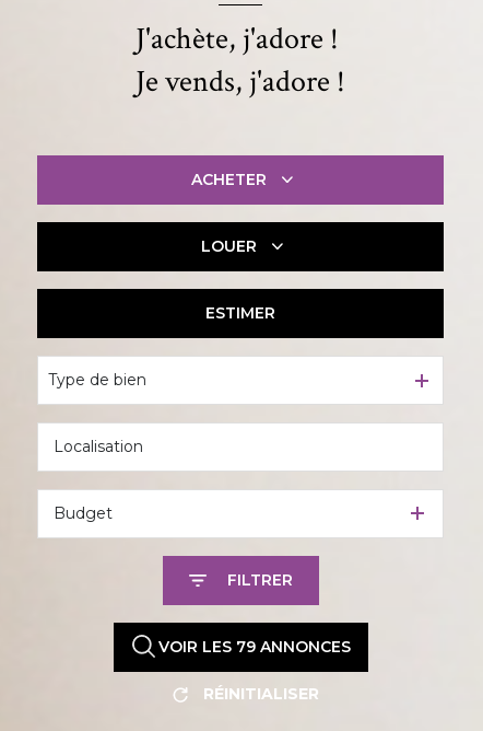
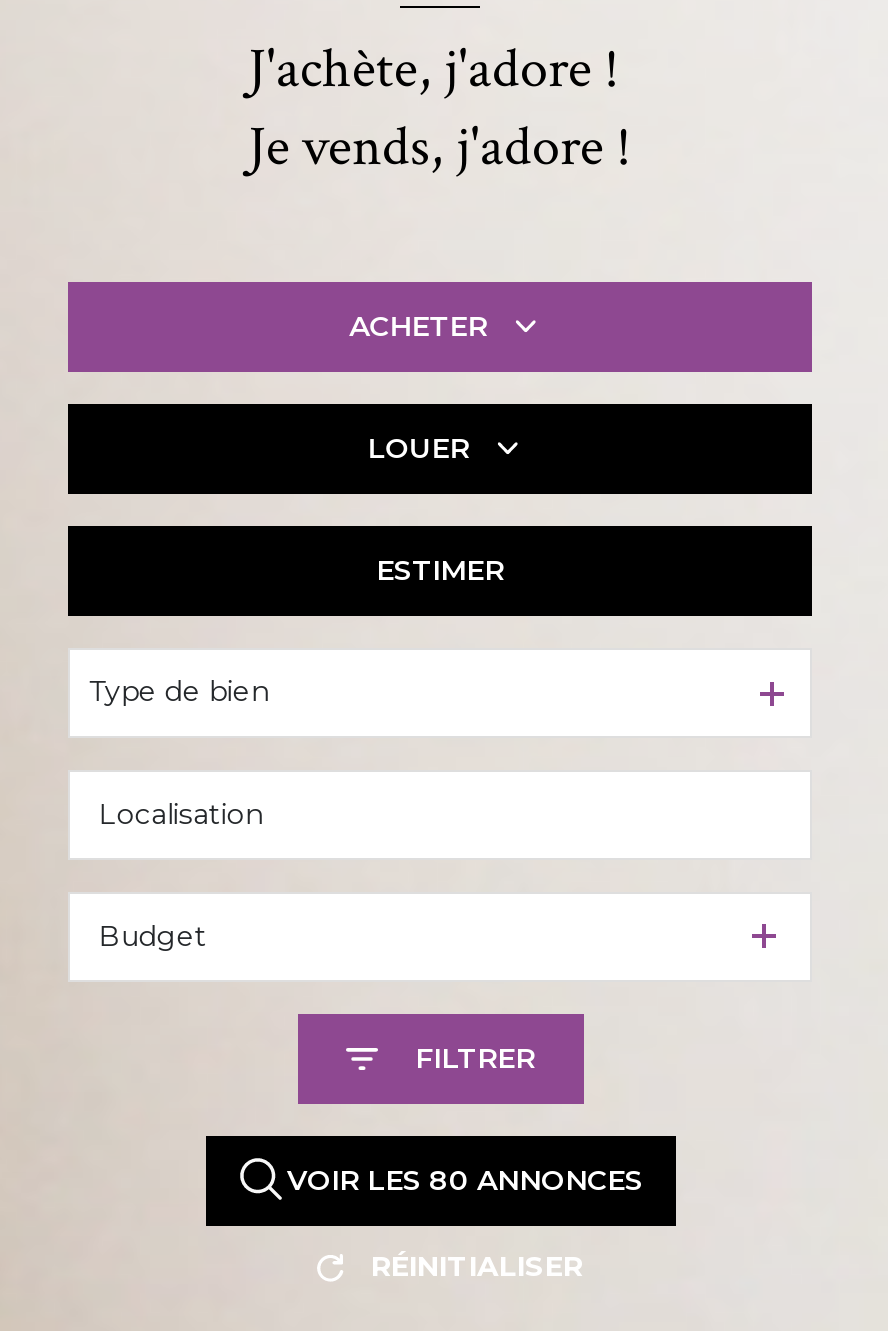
- VOIR LES 79 ANNONCES
+ VOIR LES 80 ANNONCES
